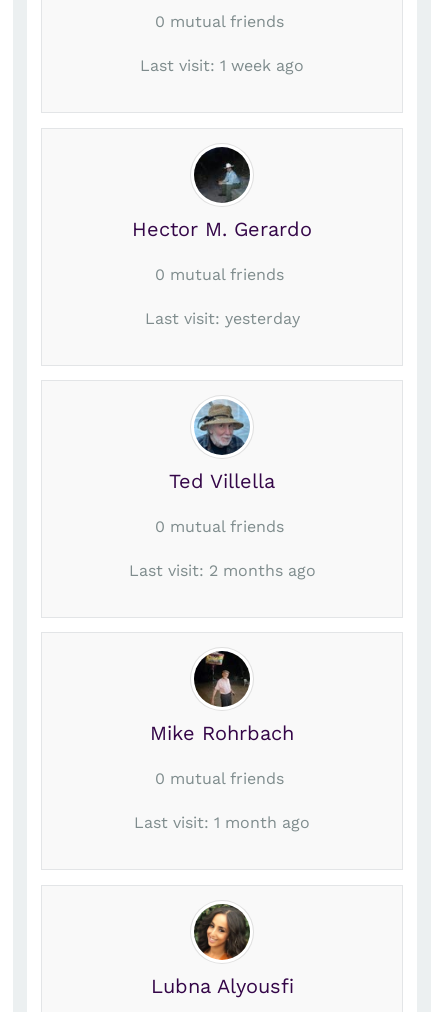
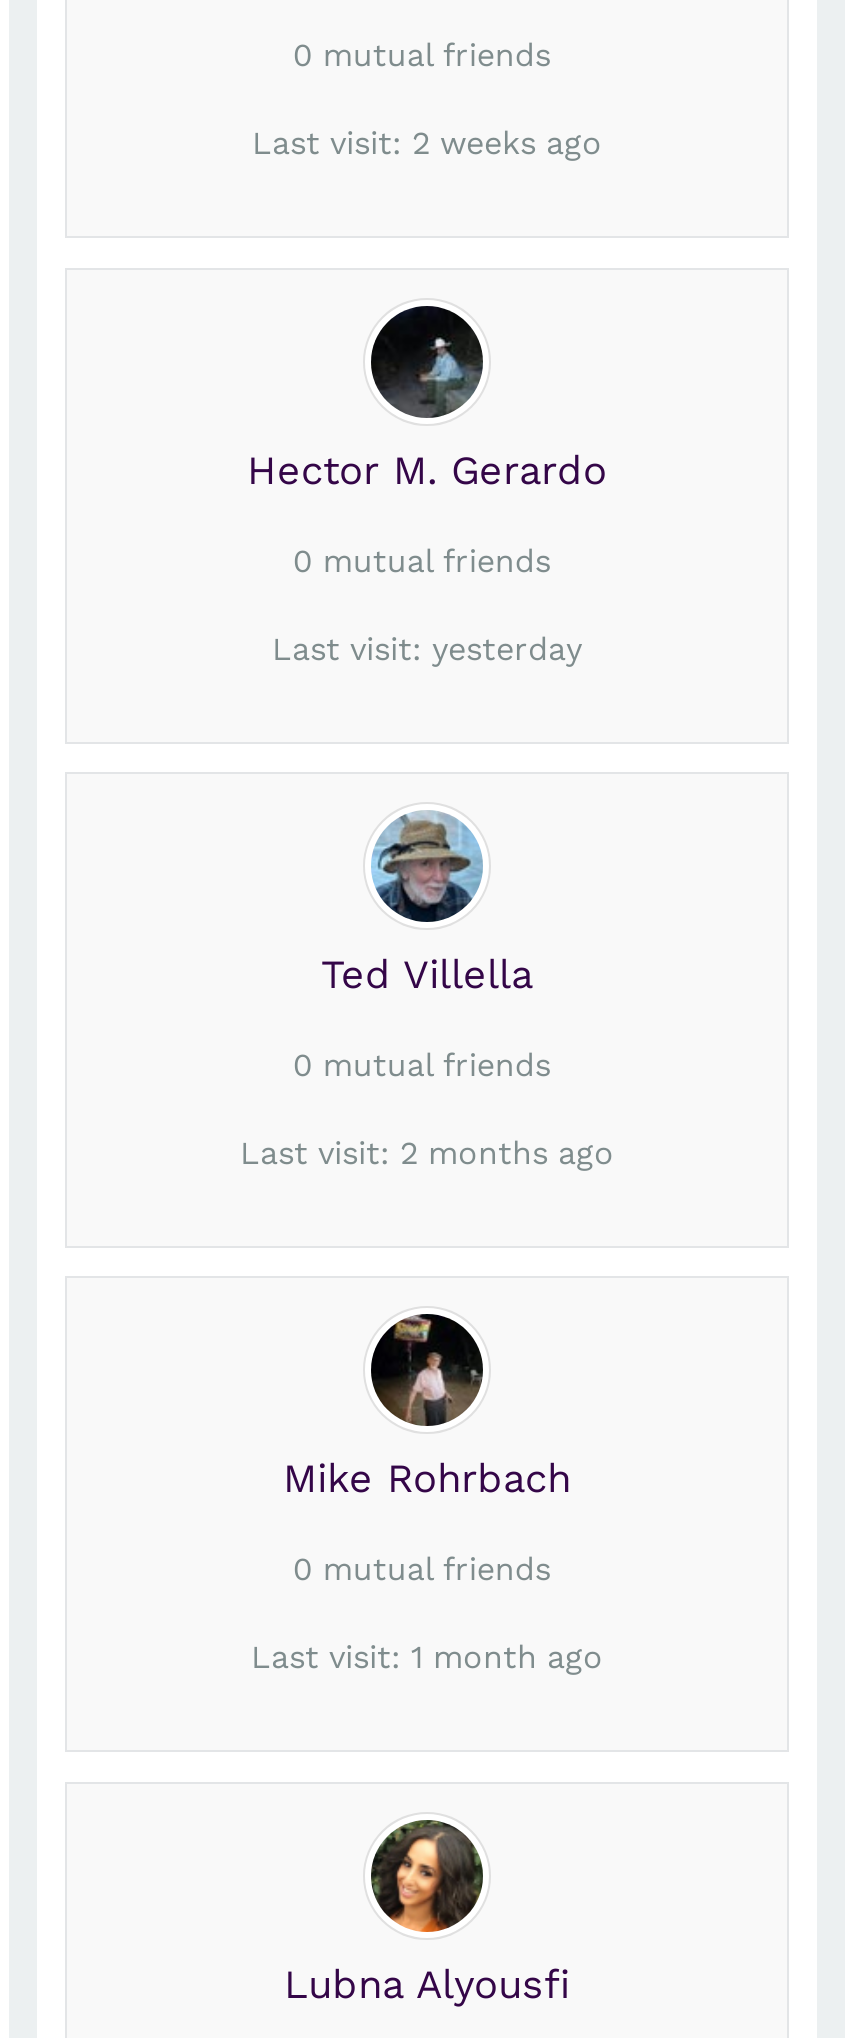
- Last visit: 1 week ago
+ Last visit: 2 weeks ago
